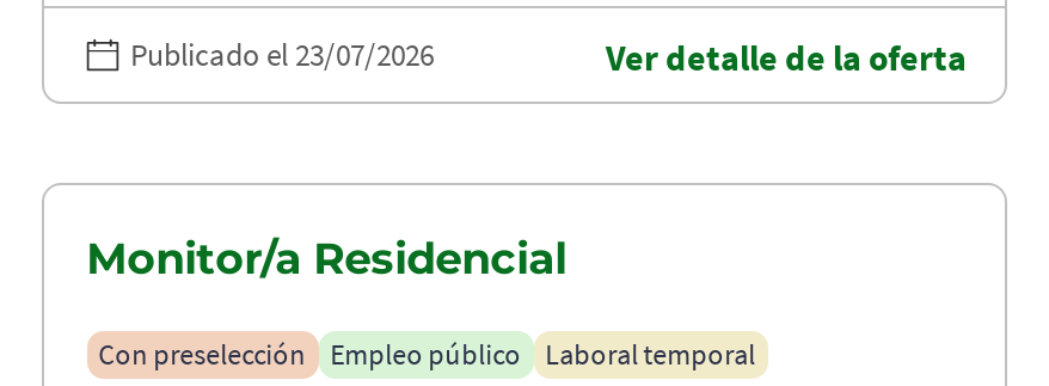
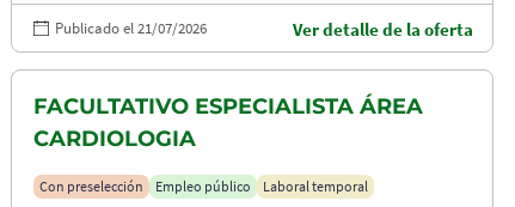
- Publicado el 23/07/2026
+ Publicado el 21/07/2026

- Monitor/a Residencial
+ FACULTATIVO ESPECIALISTA ÁREA
+ CARDIOLOGIA
